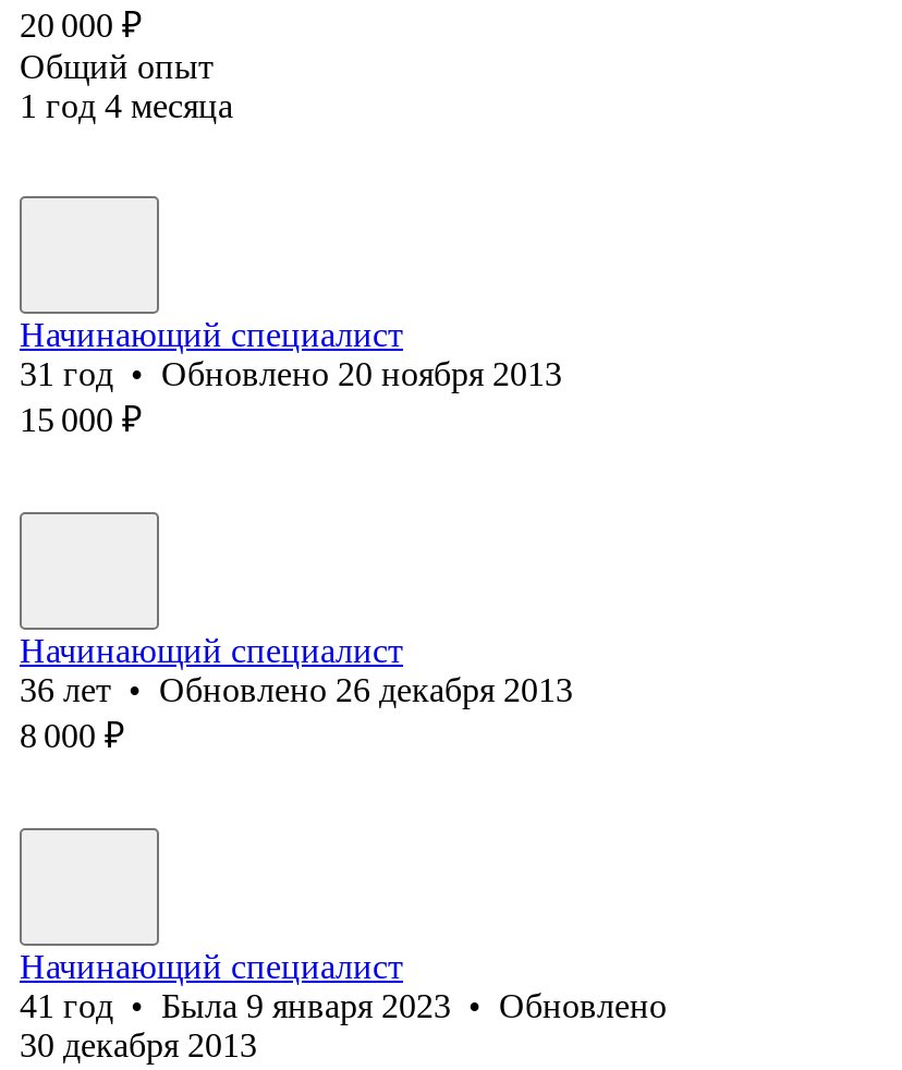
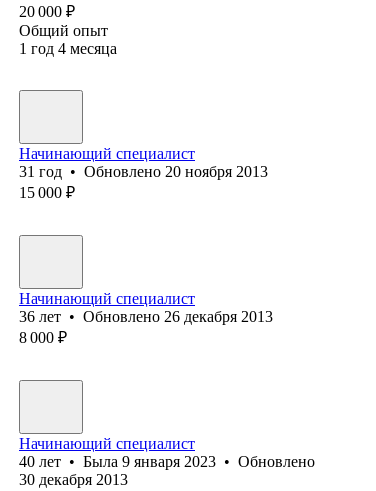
- 41 год • Была 9 января 2023 • Обновлено
+ 40 лет • Была 9 января 2023 • Обновлено
